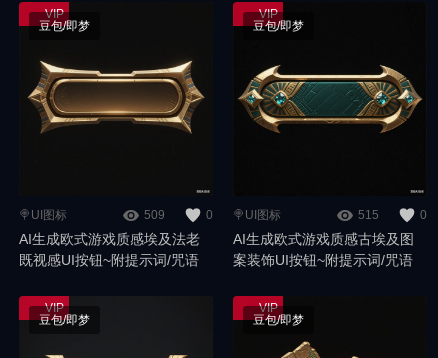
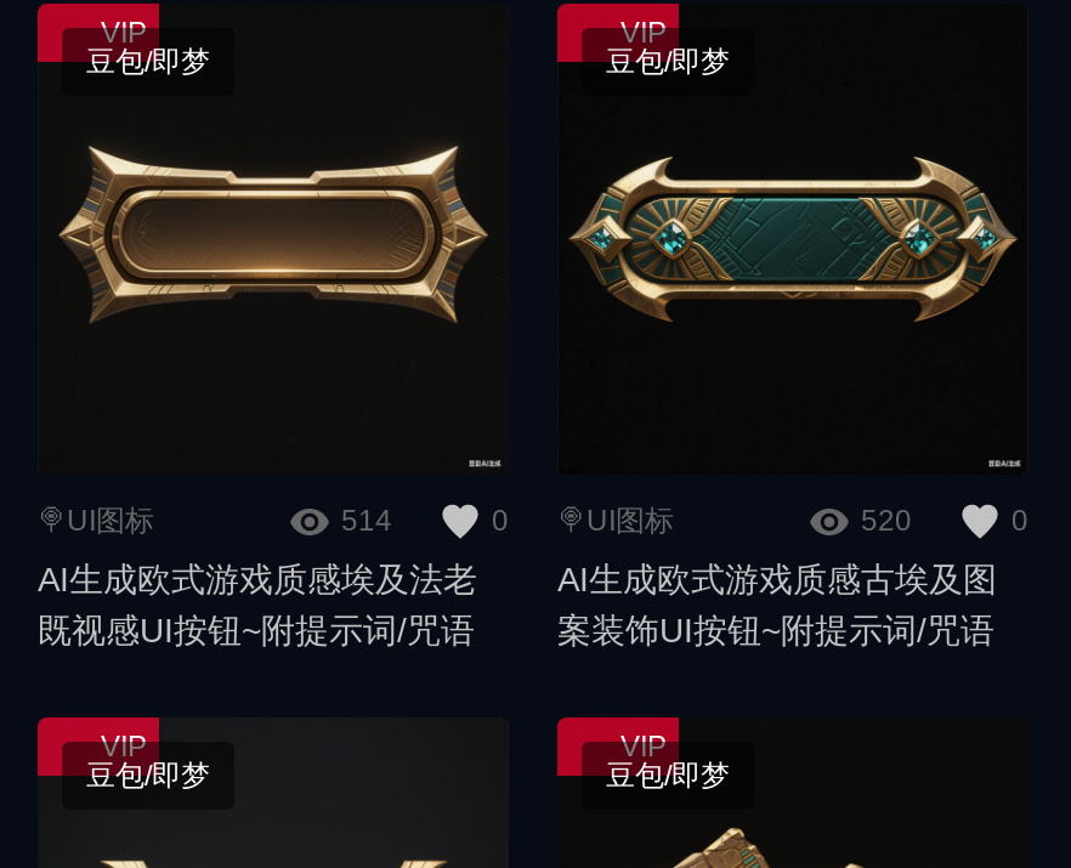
- 509
+ 514

- 515
+ 520
